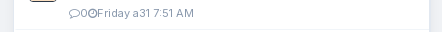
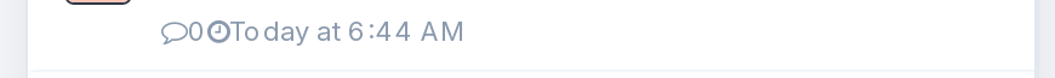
- 0 Friday a31 7:51 AM
+ 0 Today at 6:44 AM
